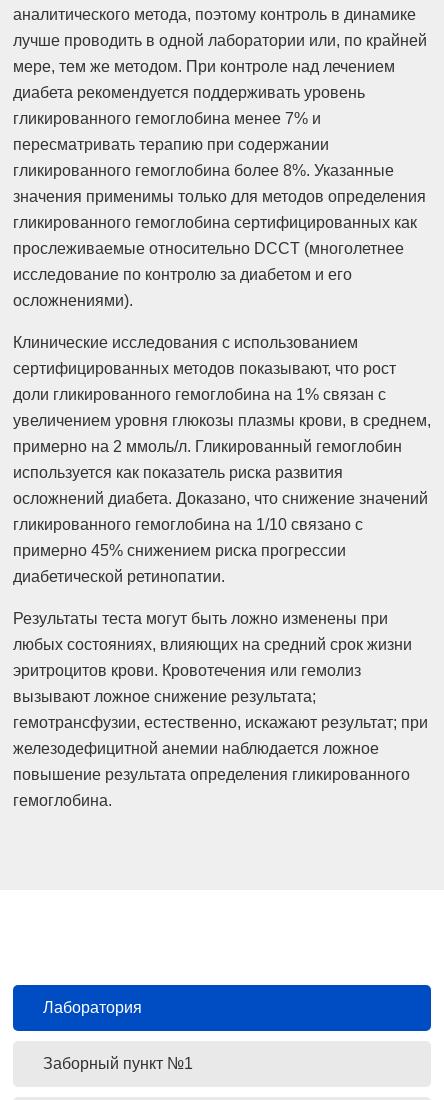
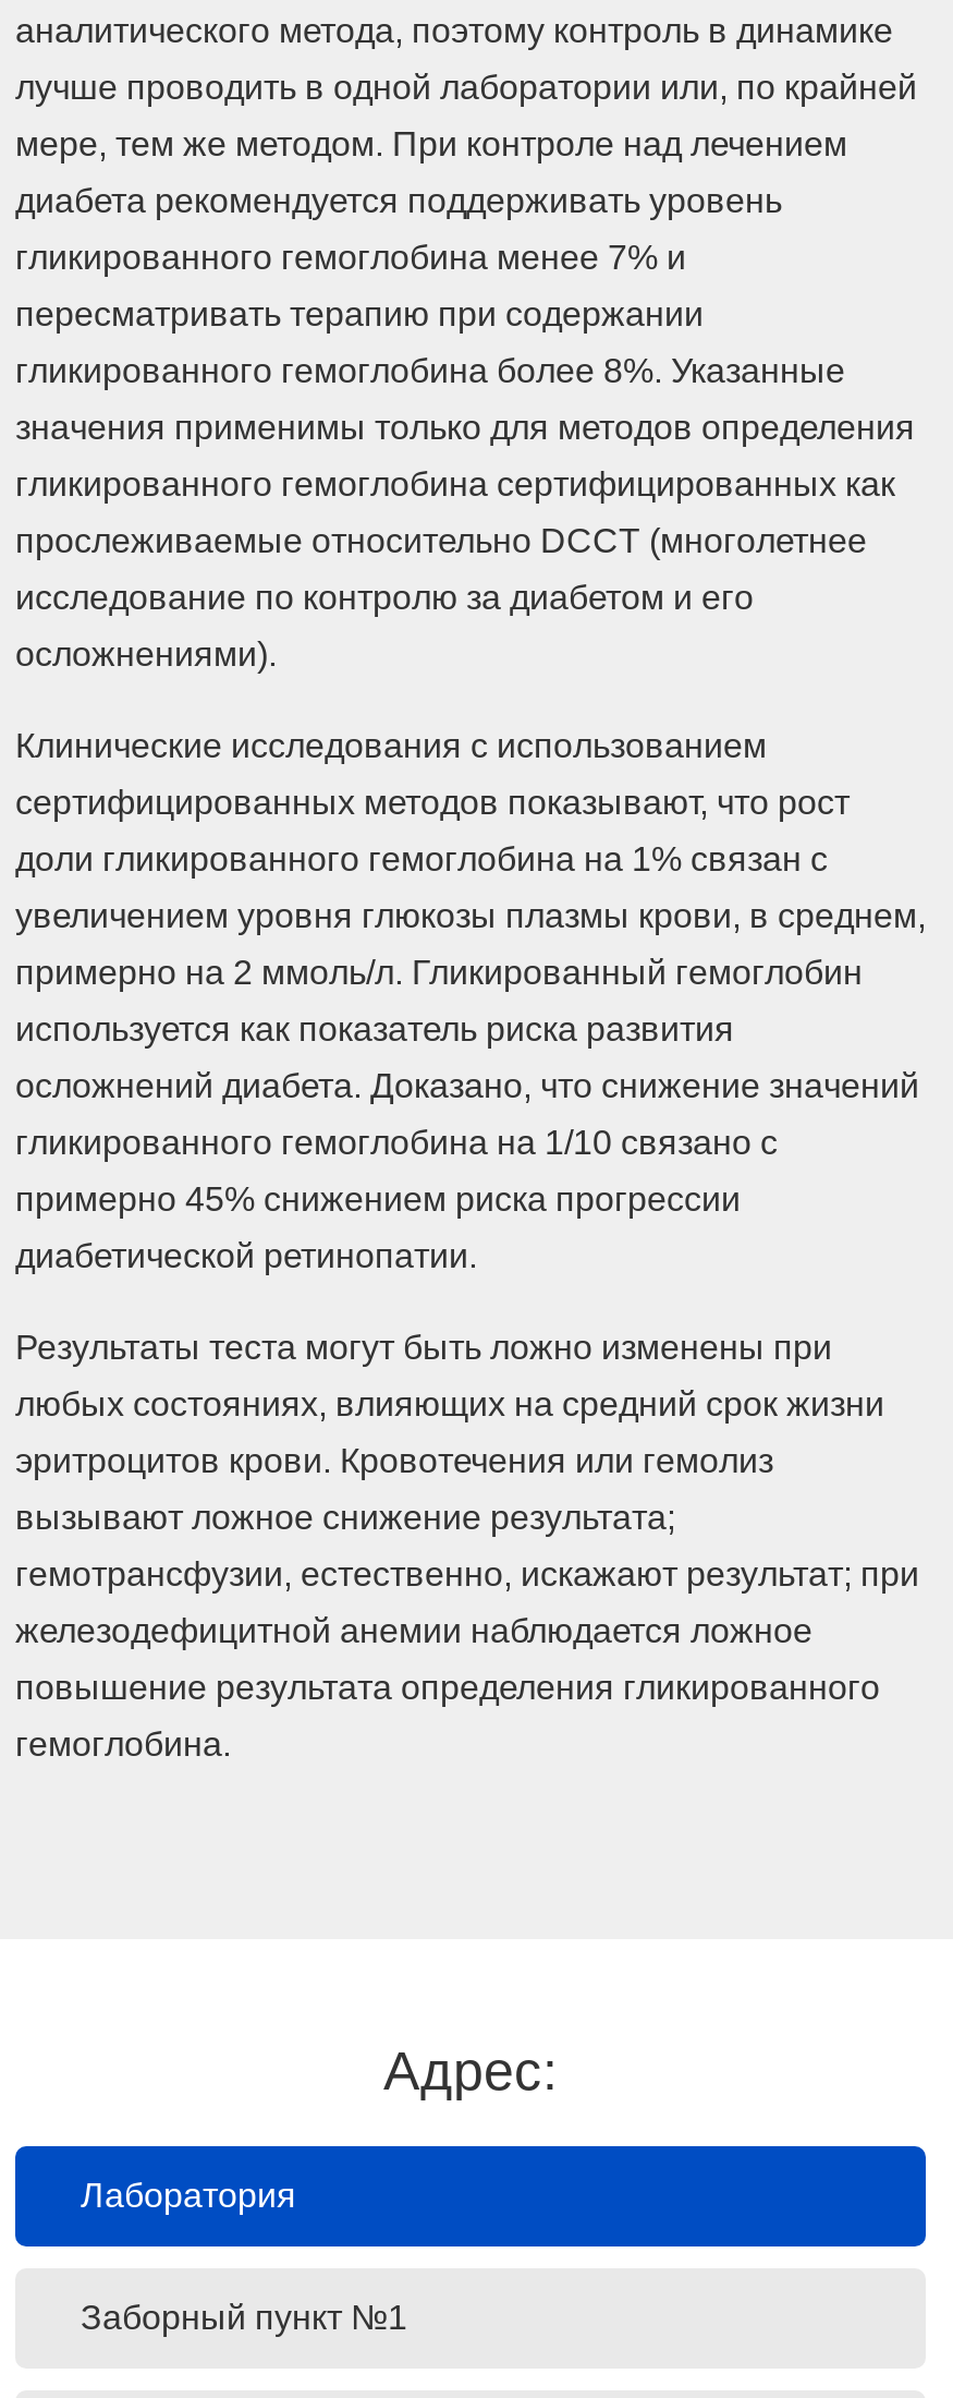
+ Адрес:
